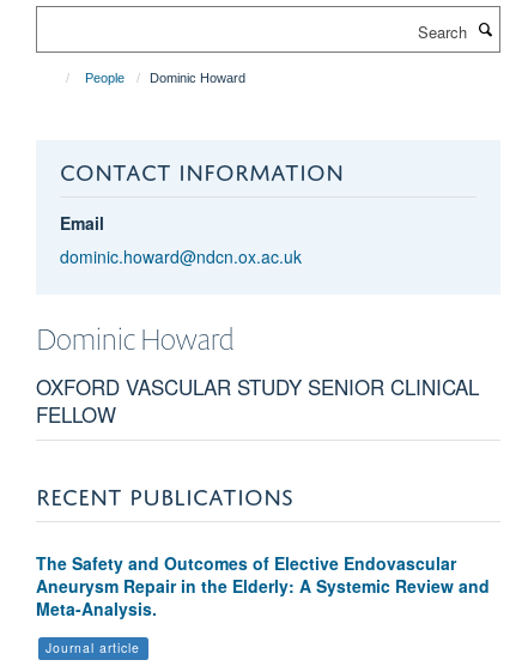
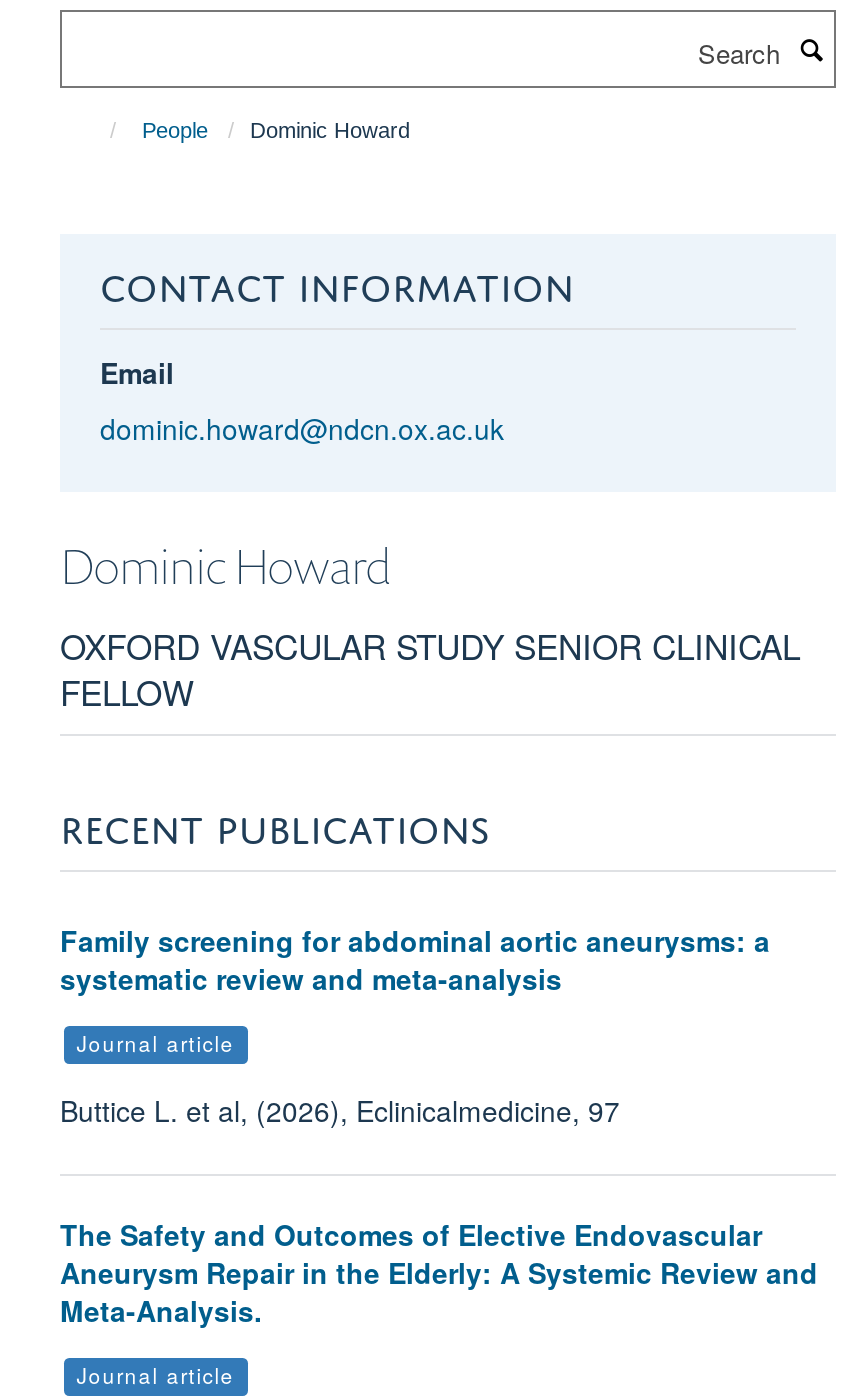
+ Family screening for abdominal aortic aneurysms: a
+ systematic review and meta-analysis
+ Journal article
+ Buttice L. et al, (2026), Eclinicalmedicine, 97
